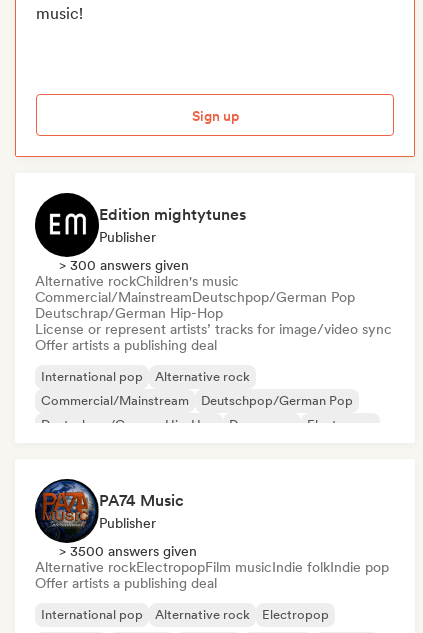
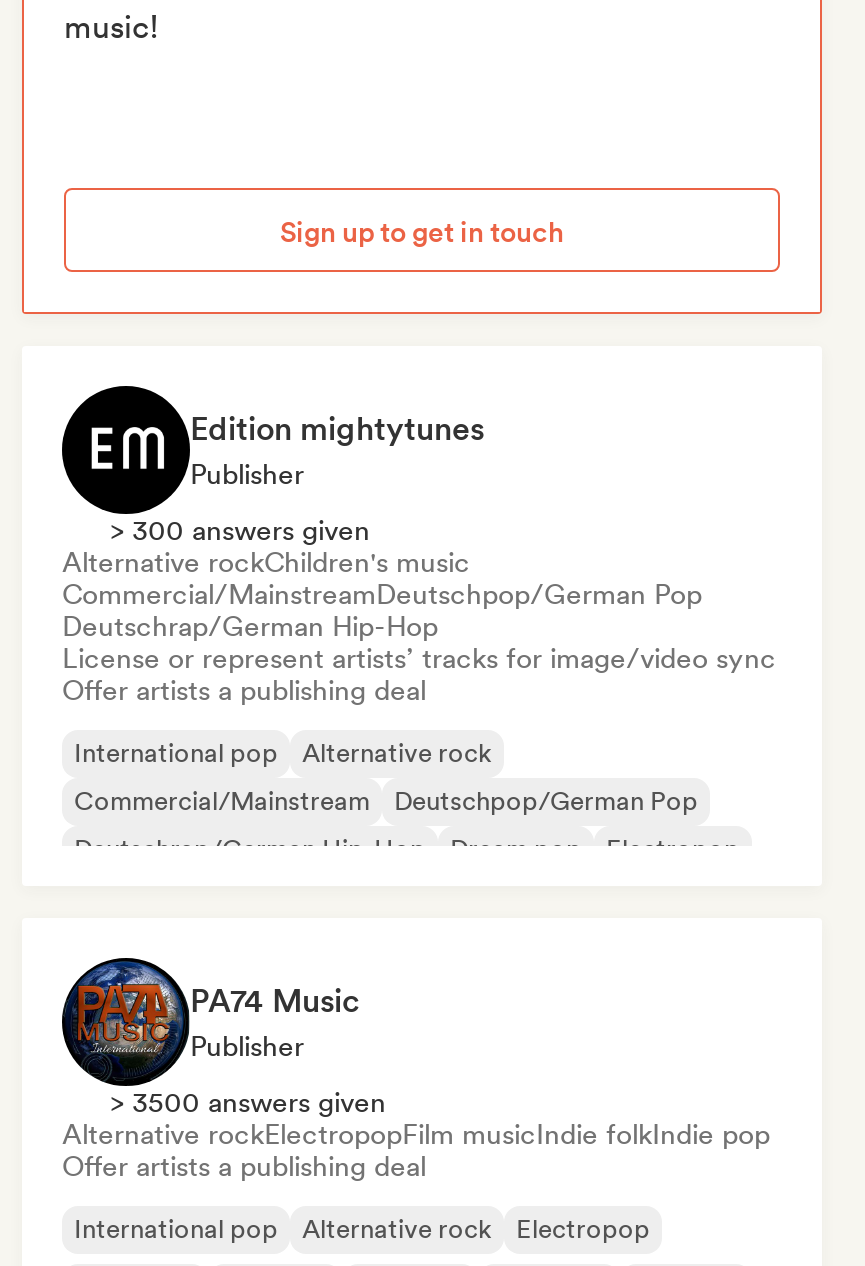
- Sign up
+ Sign up to get in touch
